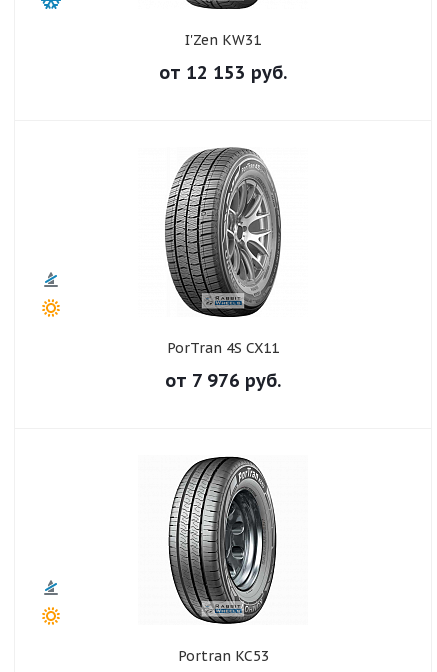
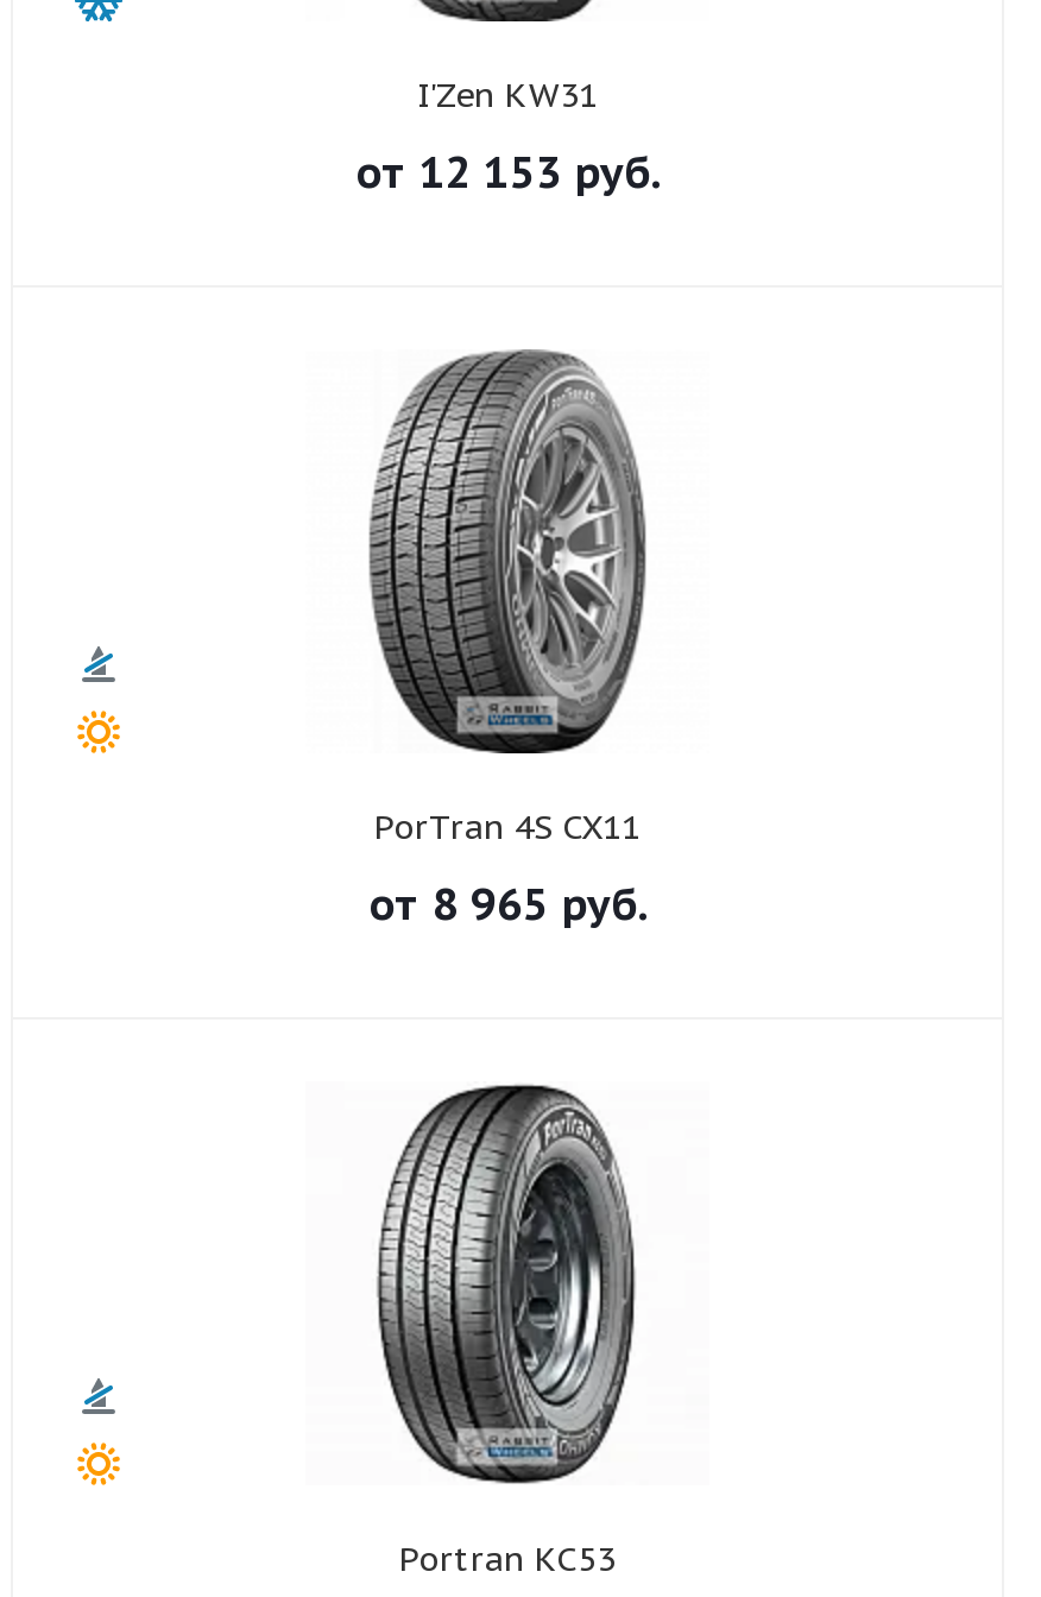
- от 7 976 руб.
+ от 8 965 руб.
